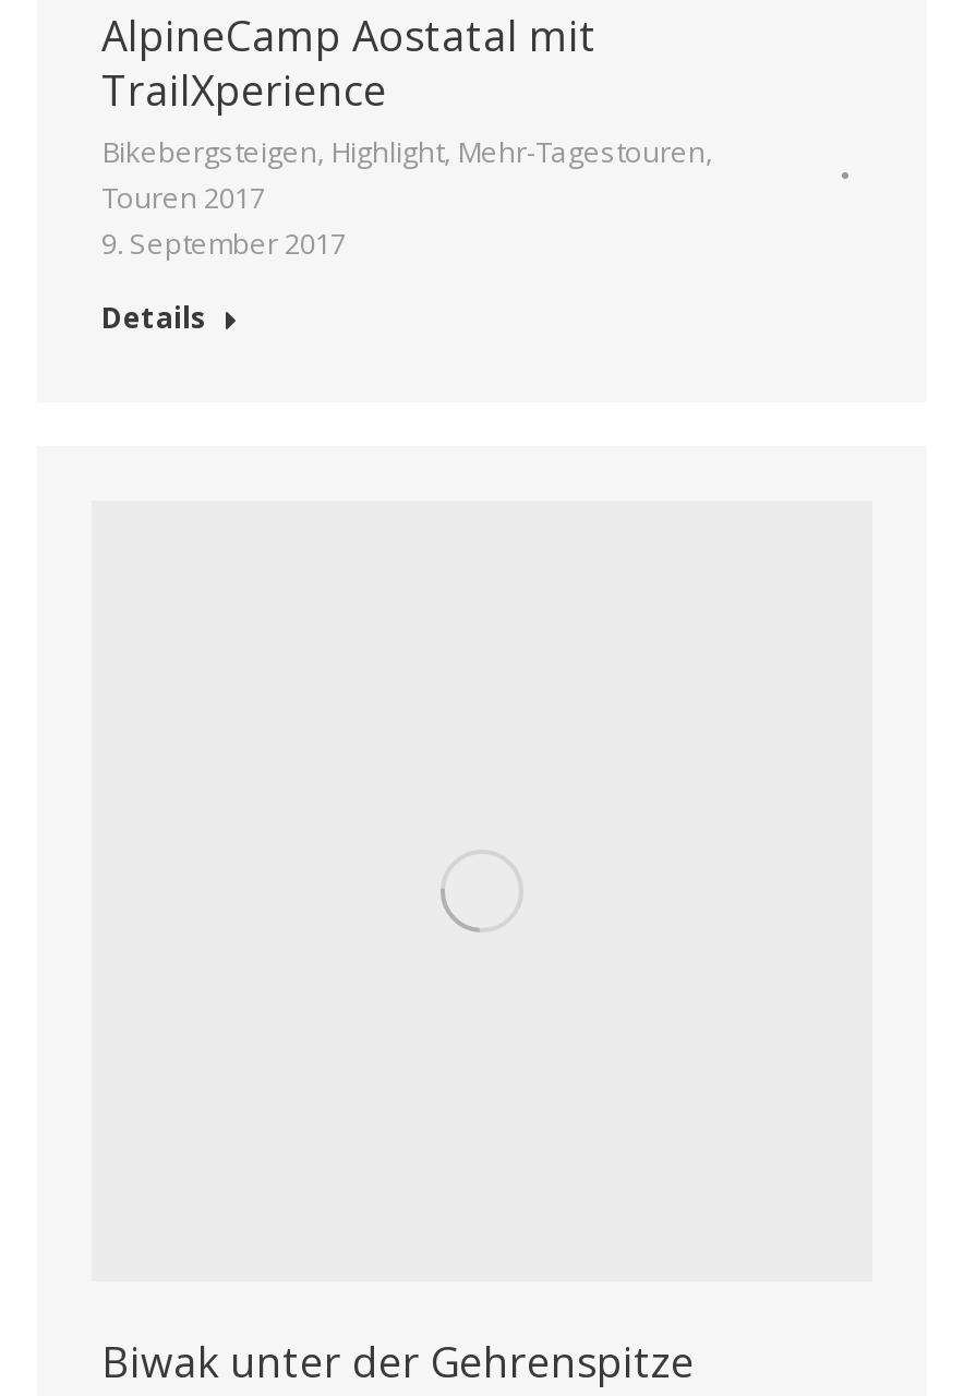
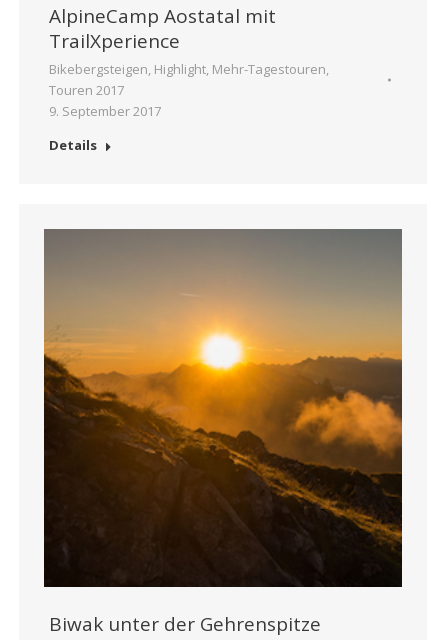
+ [image]
